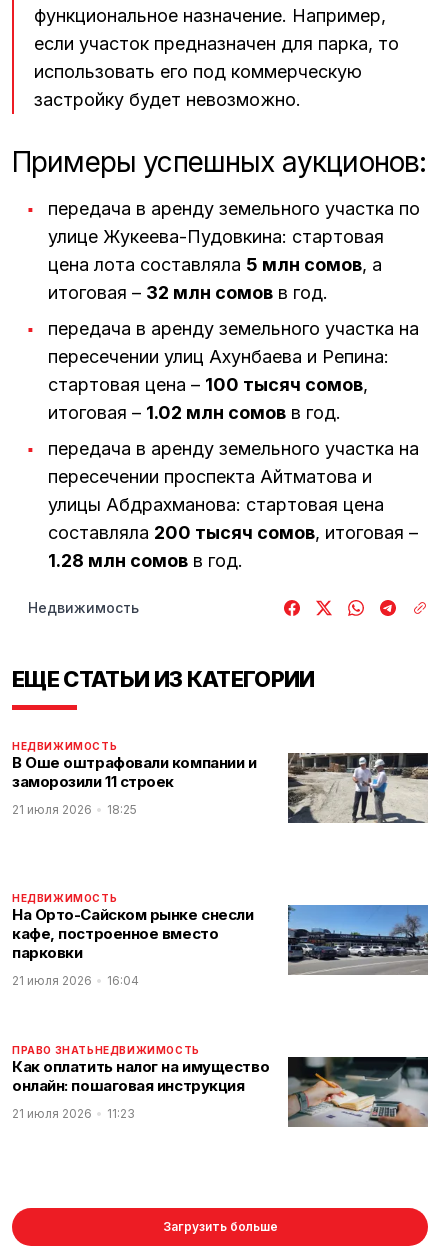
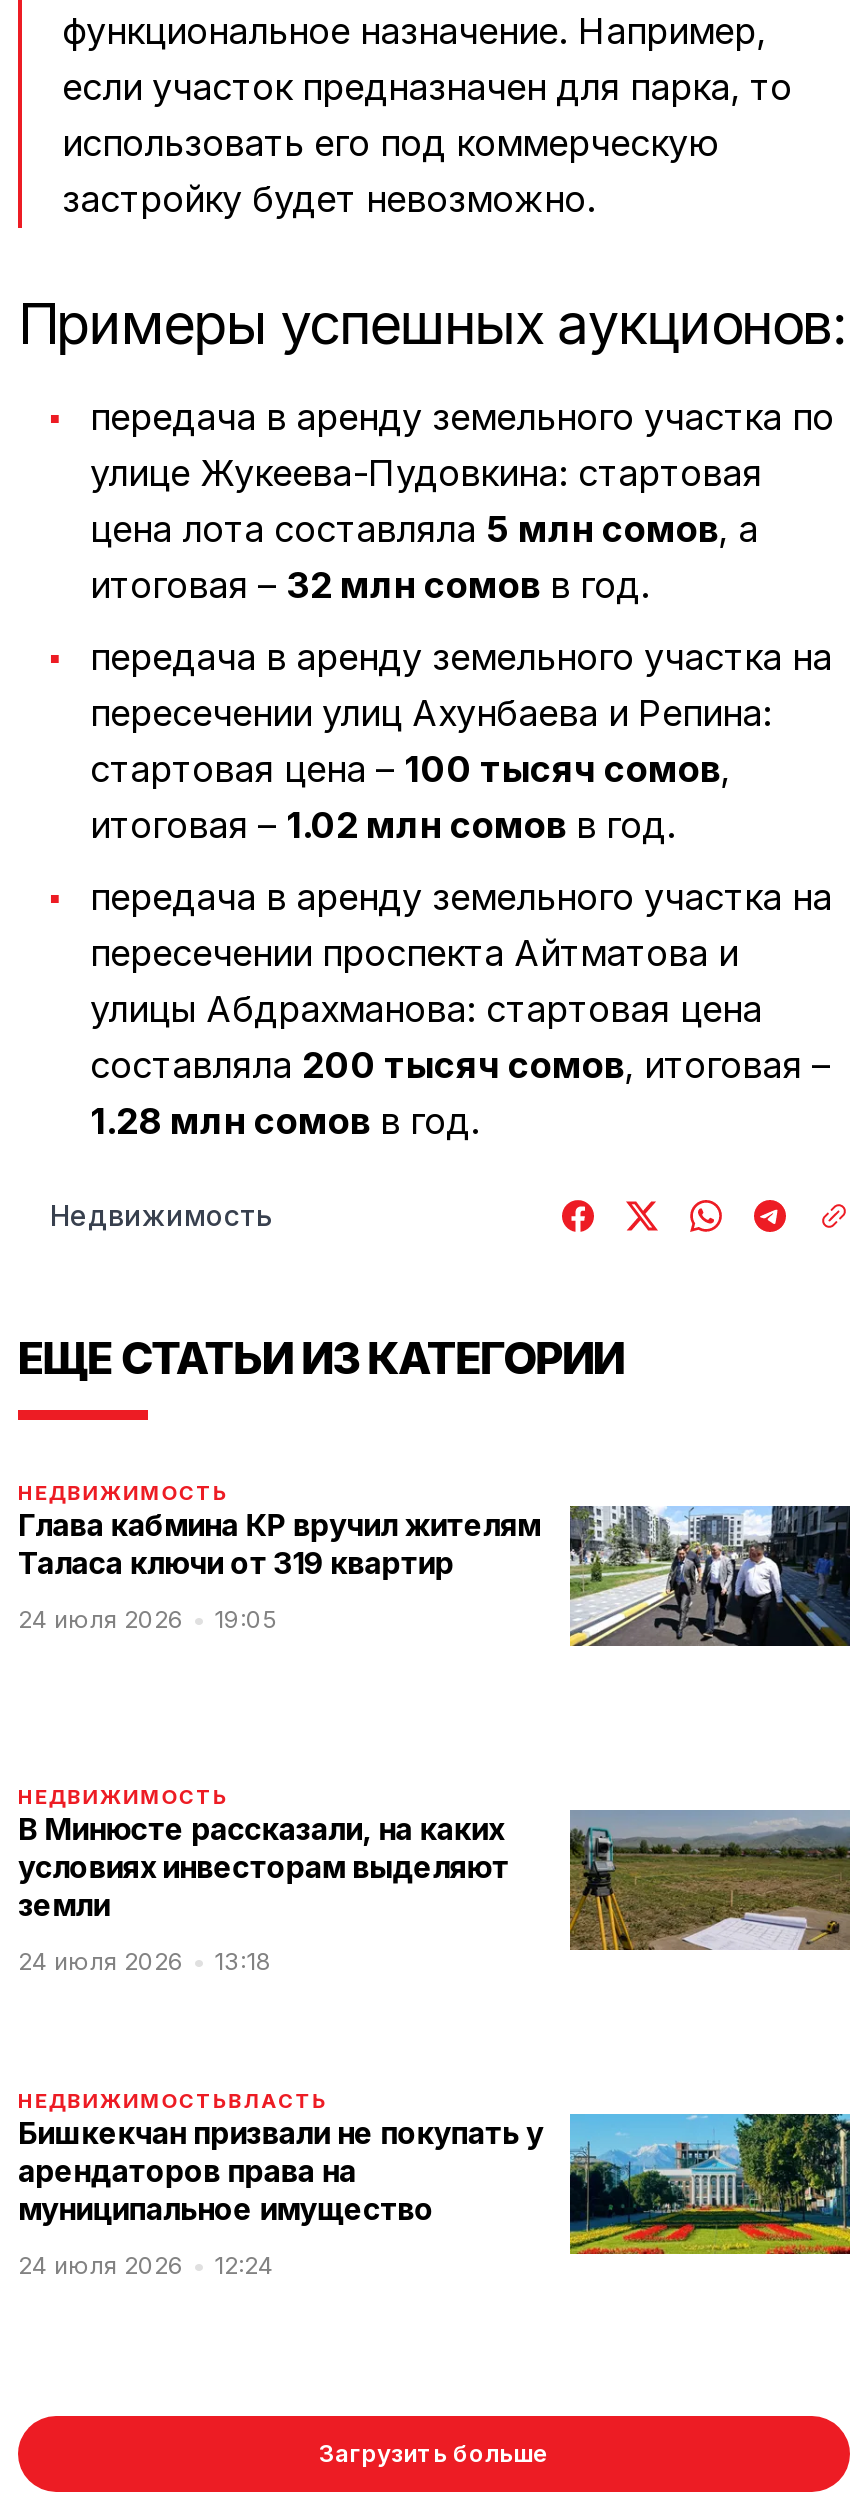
- [image]
- В Оше оштрафовали компании и
- заморозили 11 строек
+ [image]
+ Глава кабмина КР вручил жителям
+ Таласа ключи от 319 квартир

- 21 июля 2026
- 18:25
+ 24 июля 2026
+ 19:05

- [image]
- На Орто-Сайском рынке снесли
- кафе, построенное вместо
- парковки
+ [image]
+ В Минюсте рассказали, на каких
+ условиях инвесторам выделяют
+ земли

- 21 июля 2026
- 16:04
+ 24 июля 2026
+ 13:18

- [image]
- ПРАВО ЗНАТЬ НЕДВИЖИМОСТЬ
- Как оплатить налог на имущество
- онлайн: пошаговая инструкция
+ [image]
+ НЕДВИЖИМОСТЬВЛАСТЬ
+ Бишкекчан призвали не покупать у
+ арендаторов права на
+ муниципальное имущество

- 21 июля 2026
- 11:23
+ 24 июля 2026
+ 12:24
